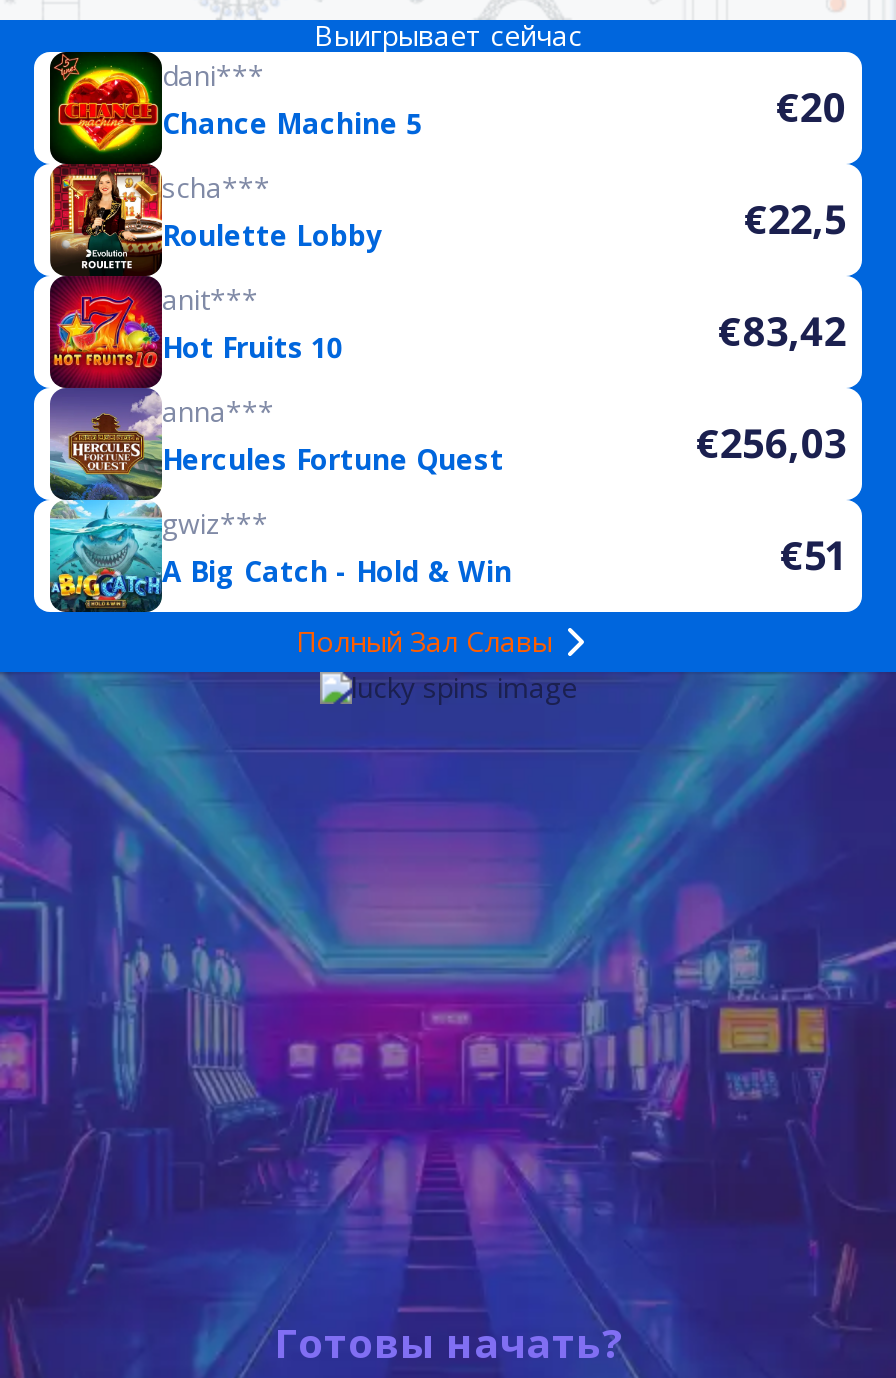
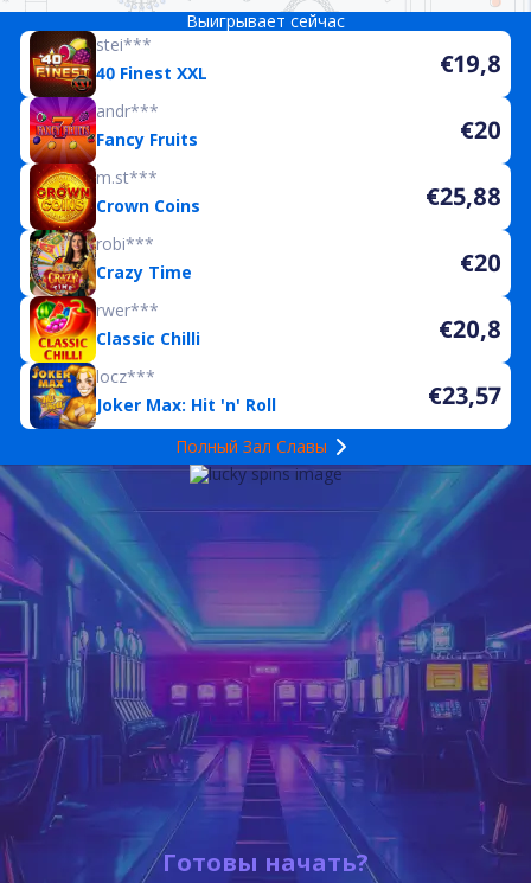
- [image]
- dani***
- Chance Machine 5
+ [image]
+ stei***
+ 40 Finest XXL
+ €19,8
+ andr***
+ Fancy Fruits

- scha***
- Roulette Lobby
- €22,5
+ m.st***
+ Crown Coins
+ €25,88

- anit***
- Hot Fruits 10
- €83,42
+ robi***
+ Crazy Time
+ €20

- anna***
- Hercules Fortune Quest
- €256,03
+ rwer***
+ Classic Chilli
+ €20,8

- gwiz***
- A Big Catch - Hold & Win
- €51
+ locz***
+ Joker Max: Hit 'n' Roll
+ €23,57
